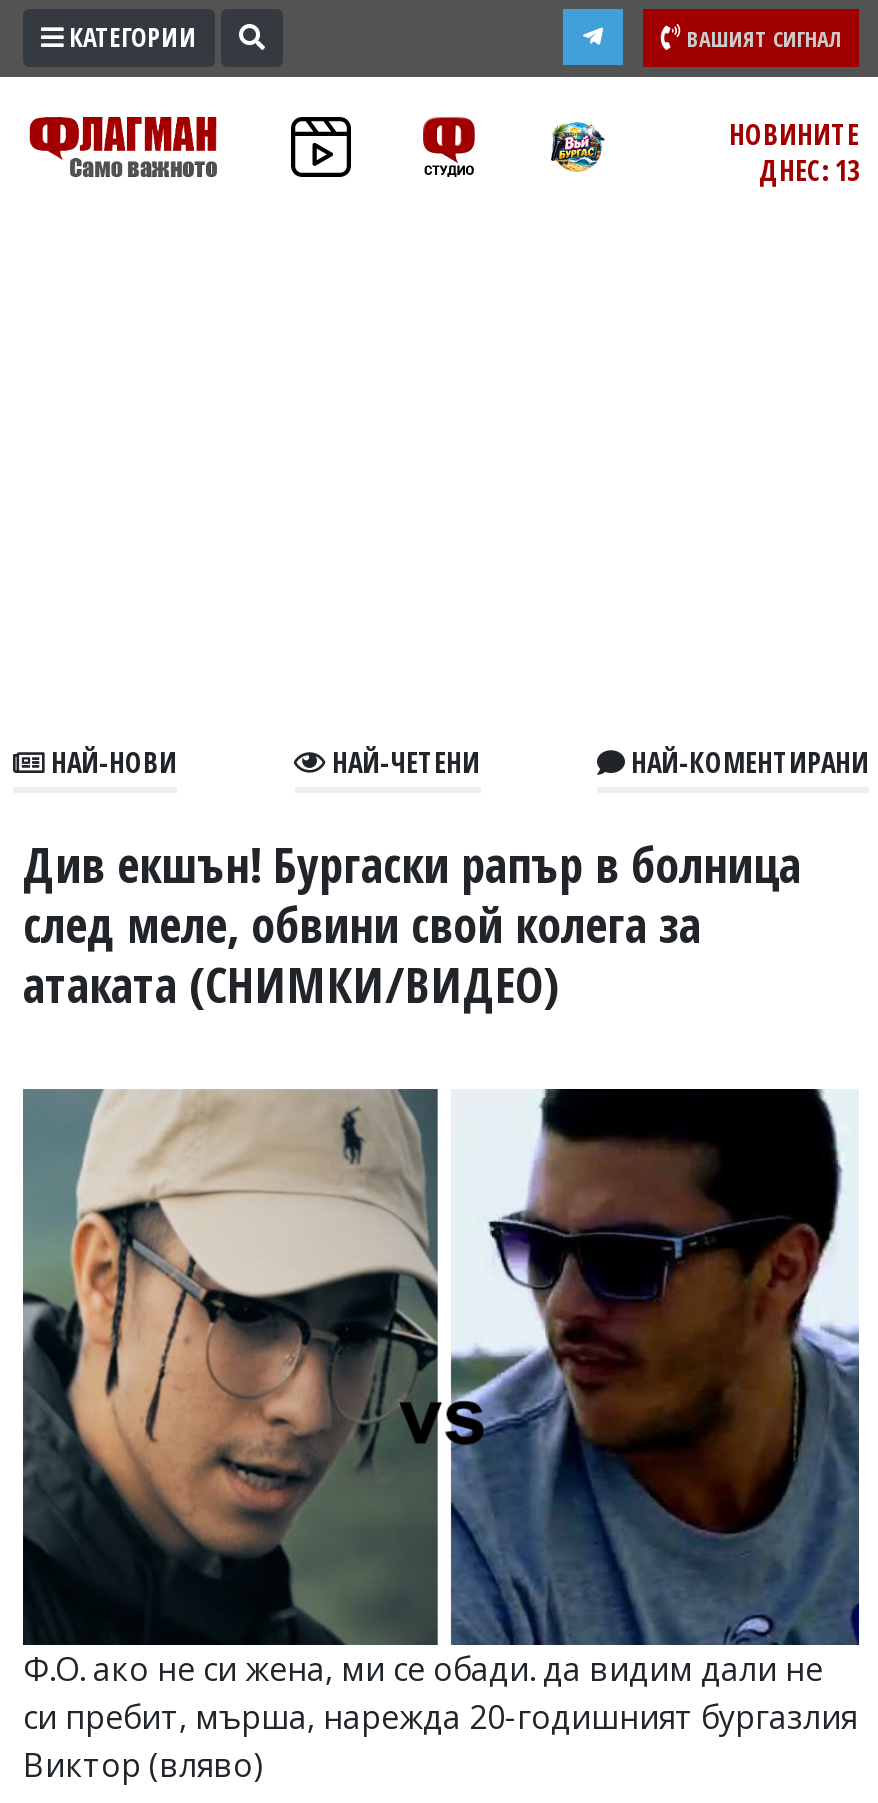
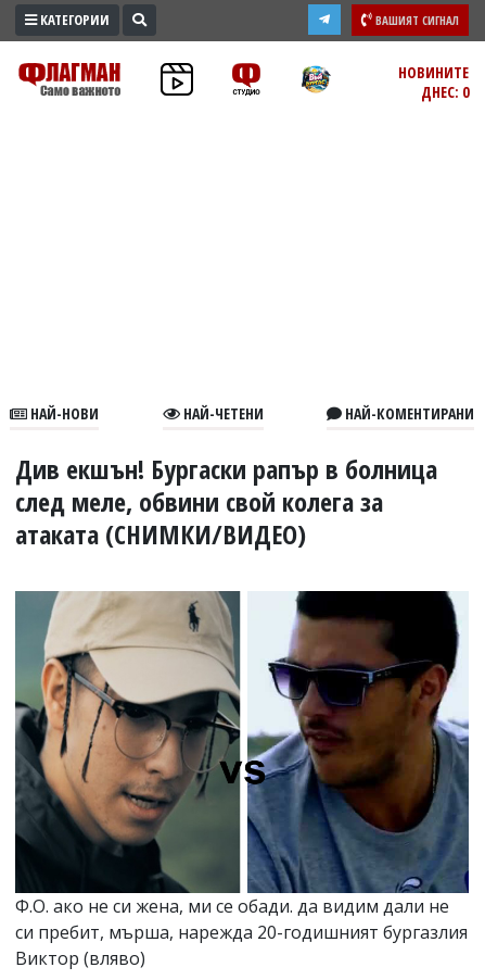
- ДНЕС: 13
+ ДНЕС: 0
